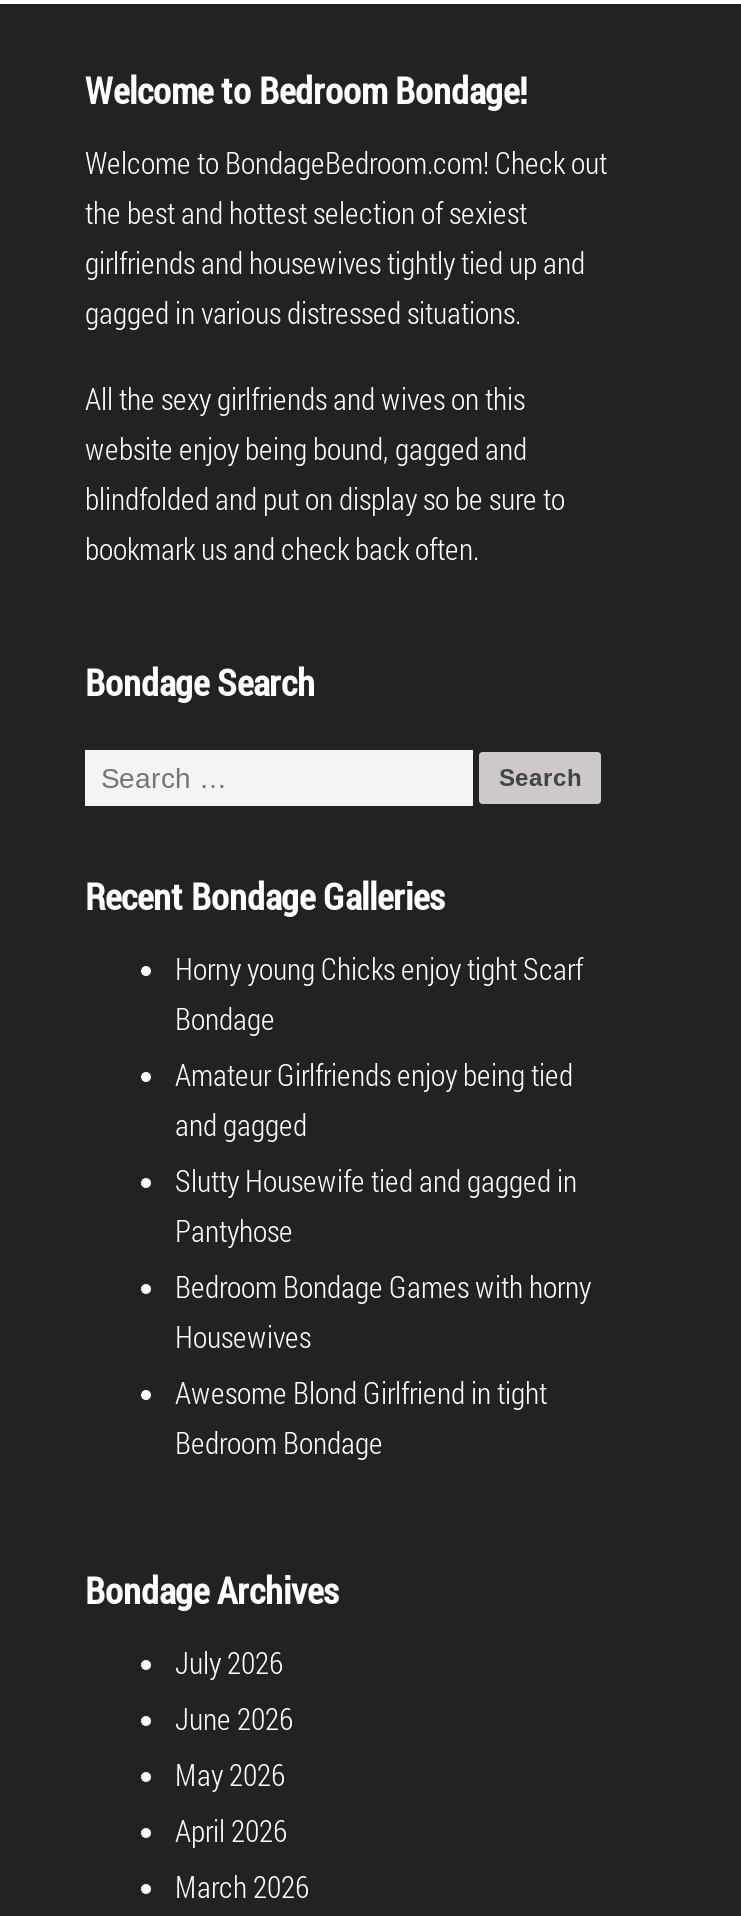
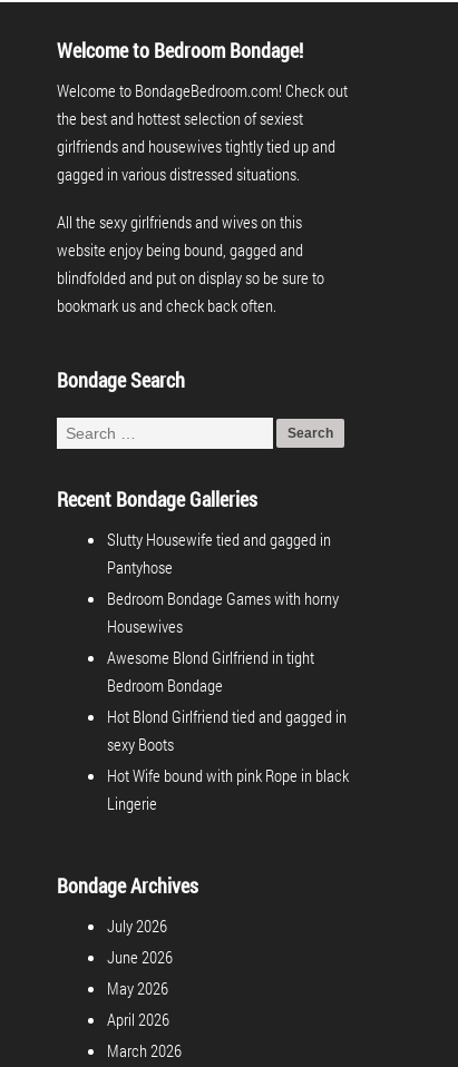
- Horny young Chicks enjoy tight Scarf
- Bondage
- Amateur Girlfriends enjoy being tied
- and gagged

moved up: Slutty Housewife tied and gagged in | Pantyhose | Bedroom Bondage Games with horny | Housewives | Awesome Blond Girlfriend in tight | Bedroom Bondage

+ Hot Blond Girlfriend tied and gagged in
+ sexy Boots
+ Hot Wife bound with pink Rope in black
+ Lingerie
